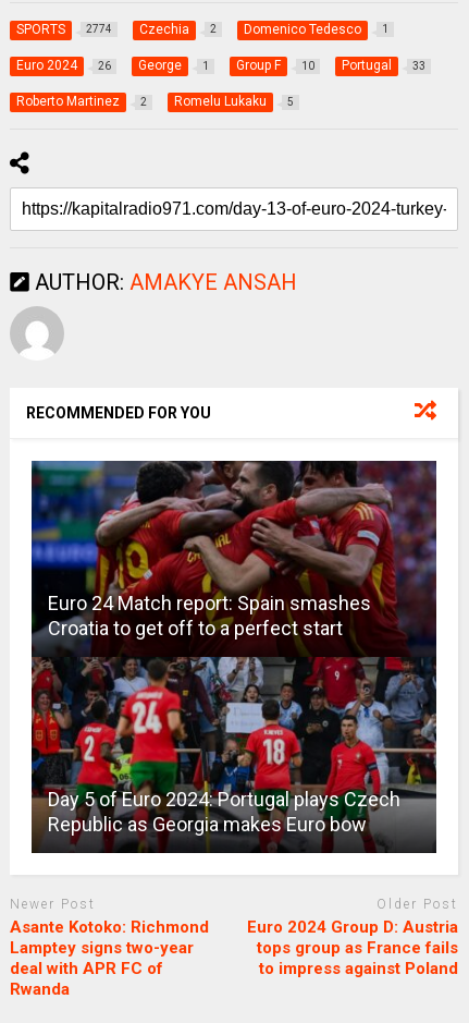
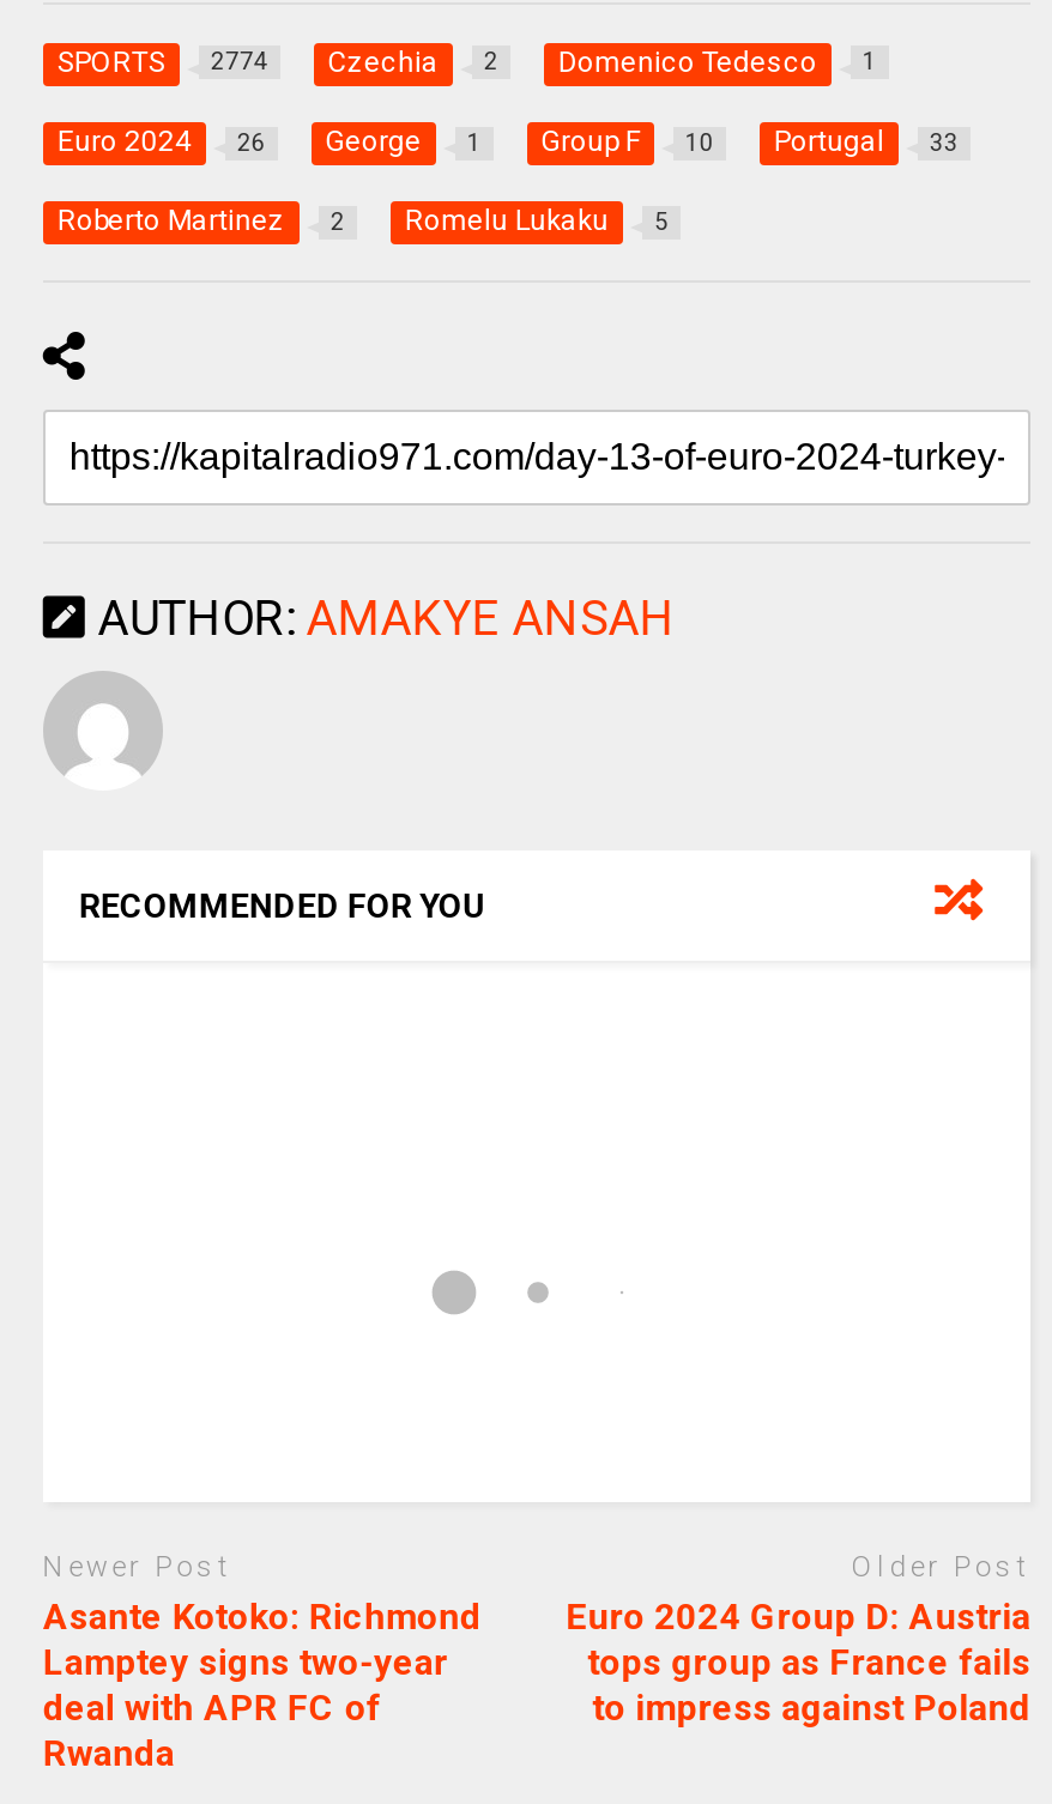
- [image]
- Euro 24 Match report: Spain smashes
- Croatia to get off to a perfect start

- Day 5 of Euro 2024: Portugal plays Czech
- Republic as Georgia makes Euro bow
